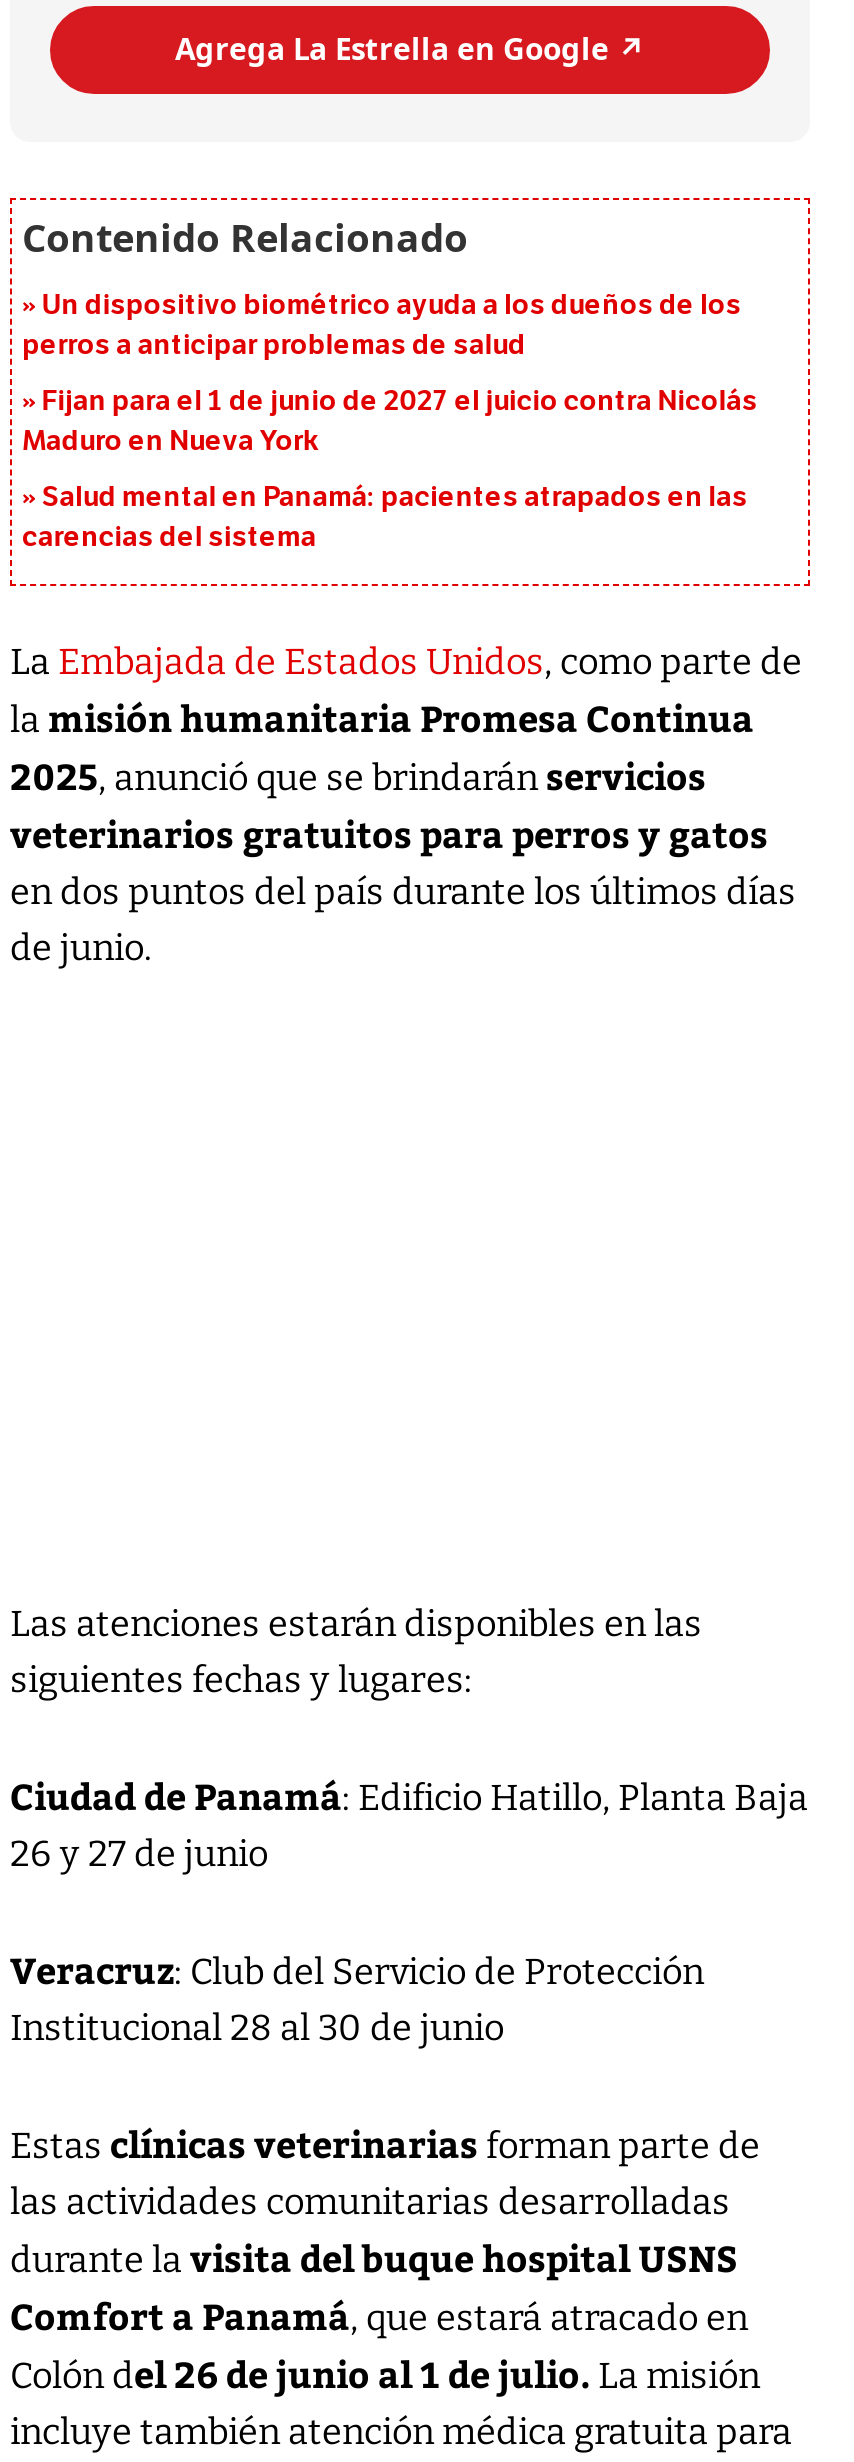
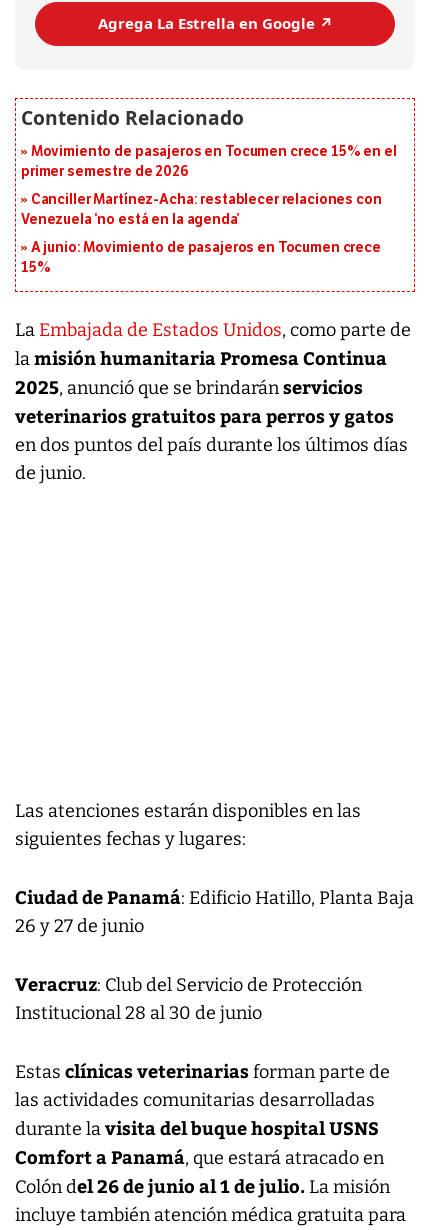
- Un dispositivo biométrico ayuda a los dueños de los
- perros a anticipar problemas de salud
+ Movimiento de pasajeros en Tocumen crece 15% en el
+ primer semestre de 2026

- Fijan para el 1 de junio de 2027 el juicio contra Nicolás
- Maduro en Nueva York
+ Canciller Martínez-Acha: restablecer relaciones con
+ Venezuela ‘no está en la agenda’

- Salud mental en Panamá: pacientes atrapados en las
- carencias del sistema
+ A junio: Movimiento de pasajeros en Tocumen crece
+ 15%
